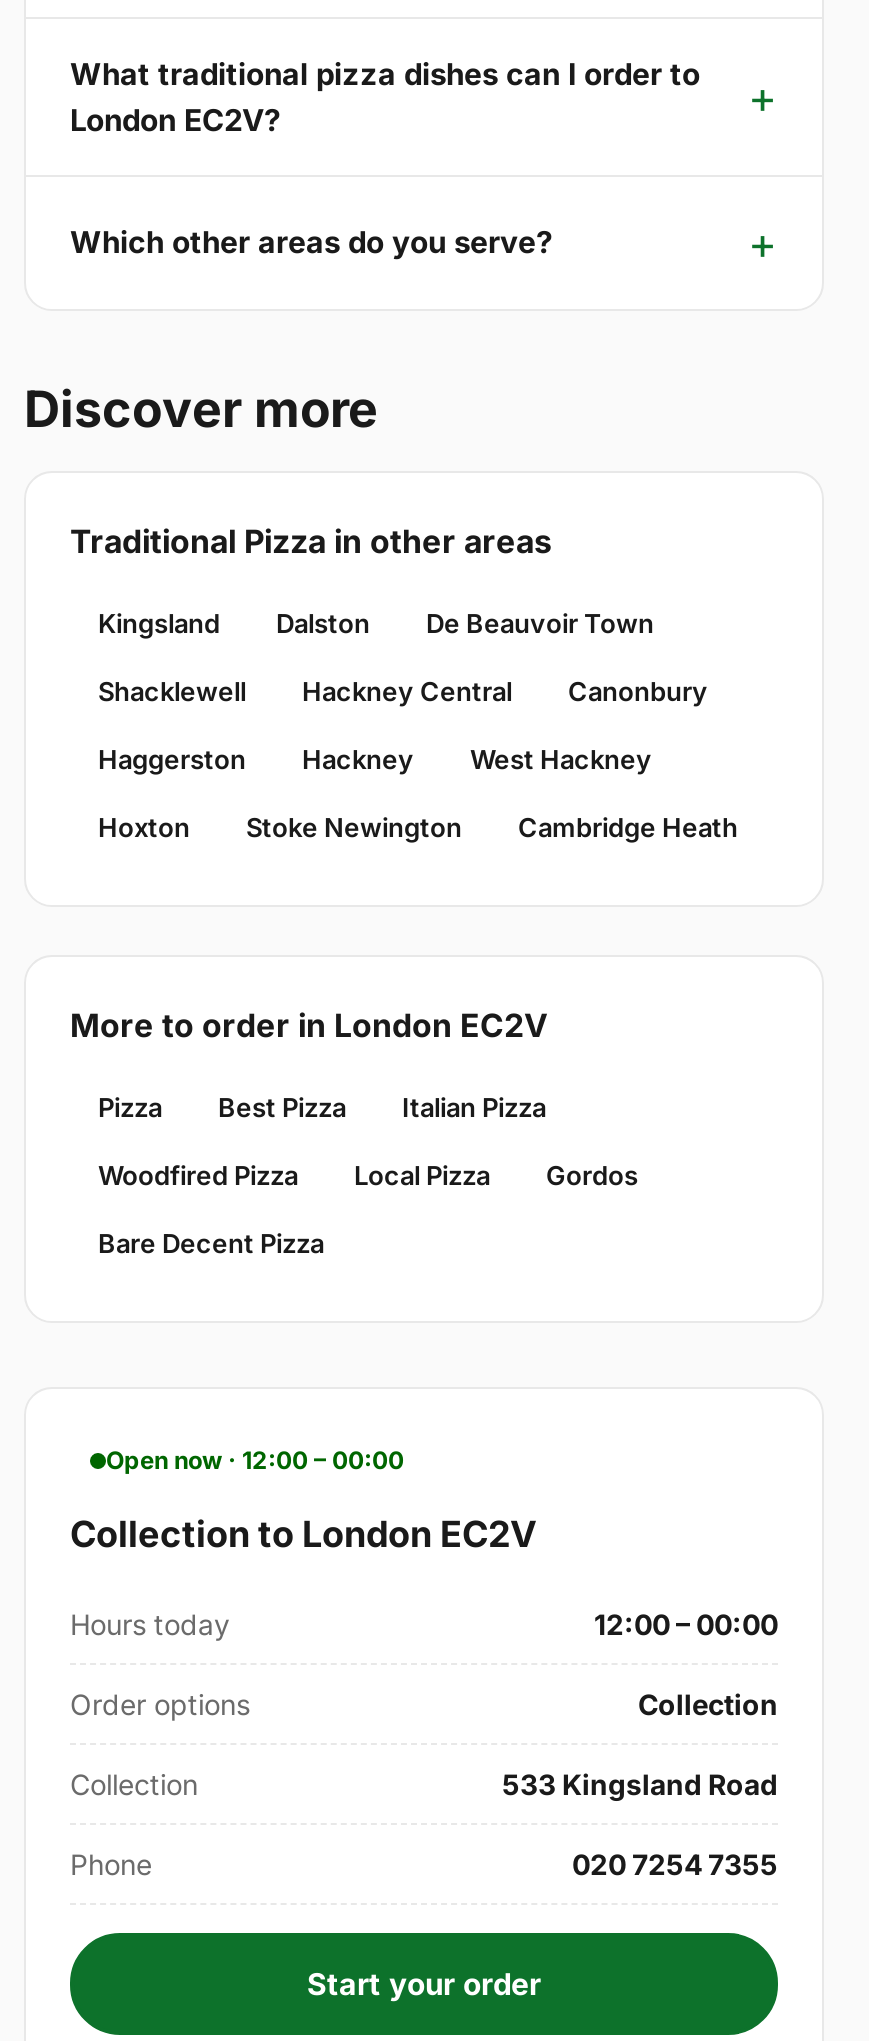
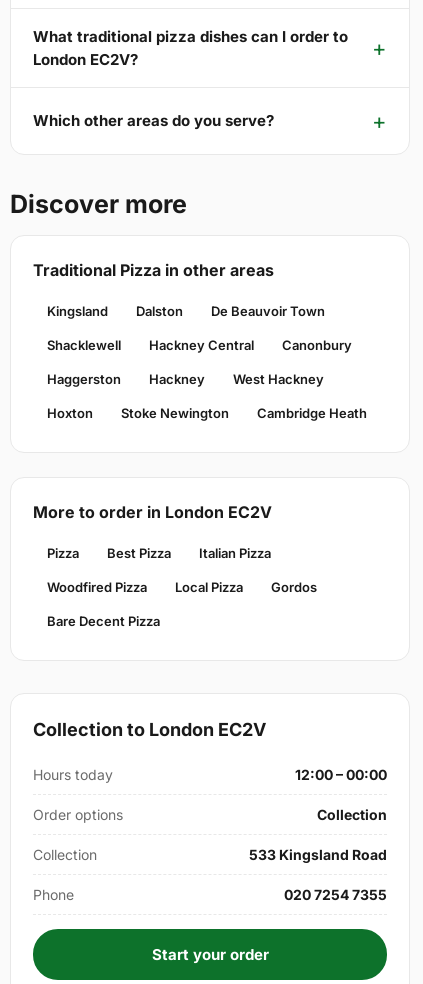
- Open now · 12:00 – 00:00
